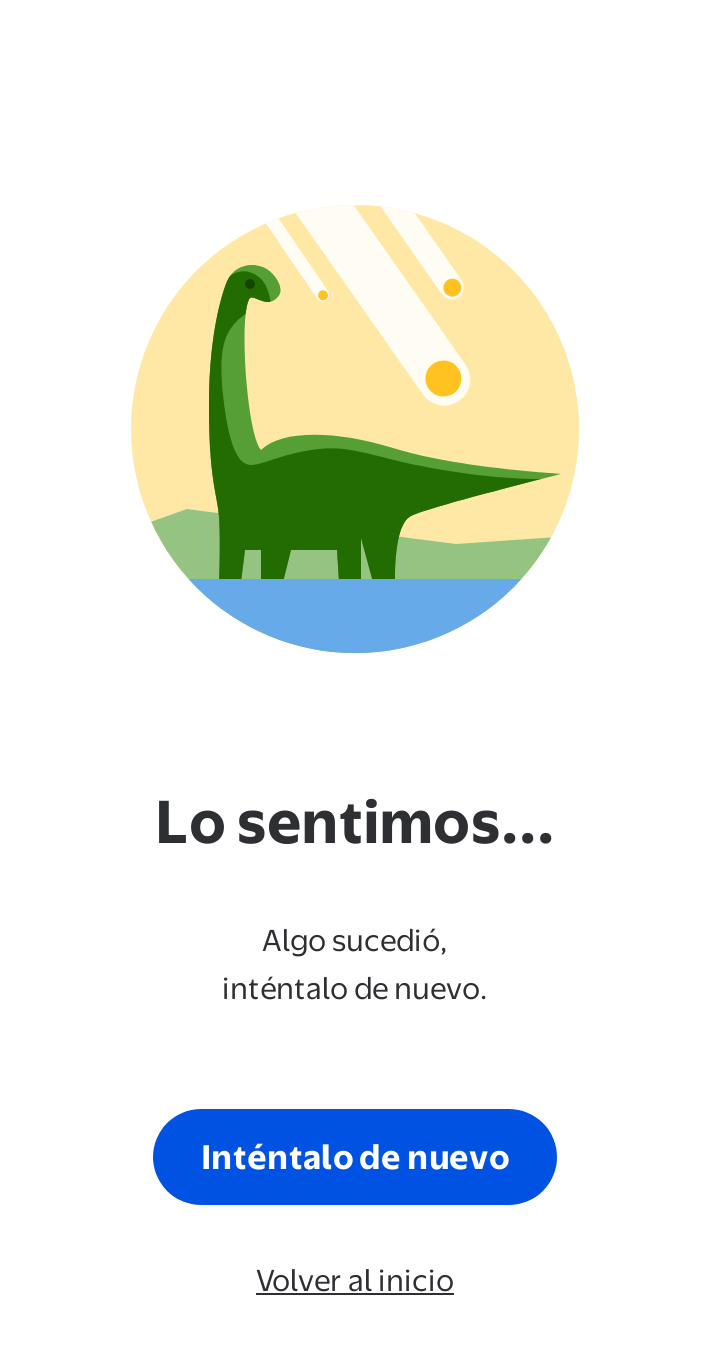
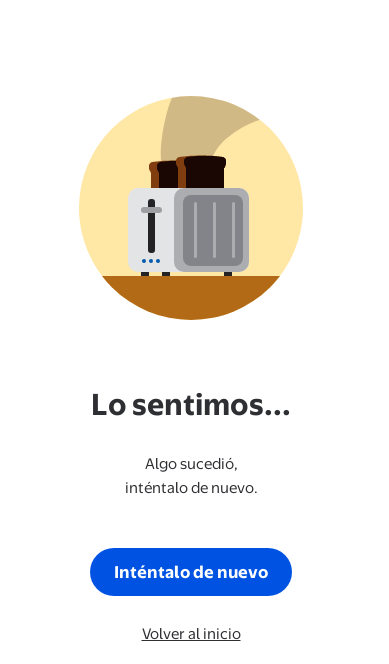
- [image]
+ [image]
